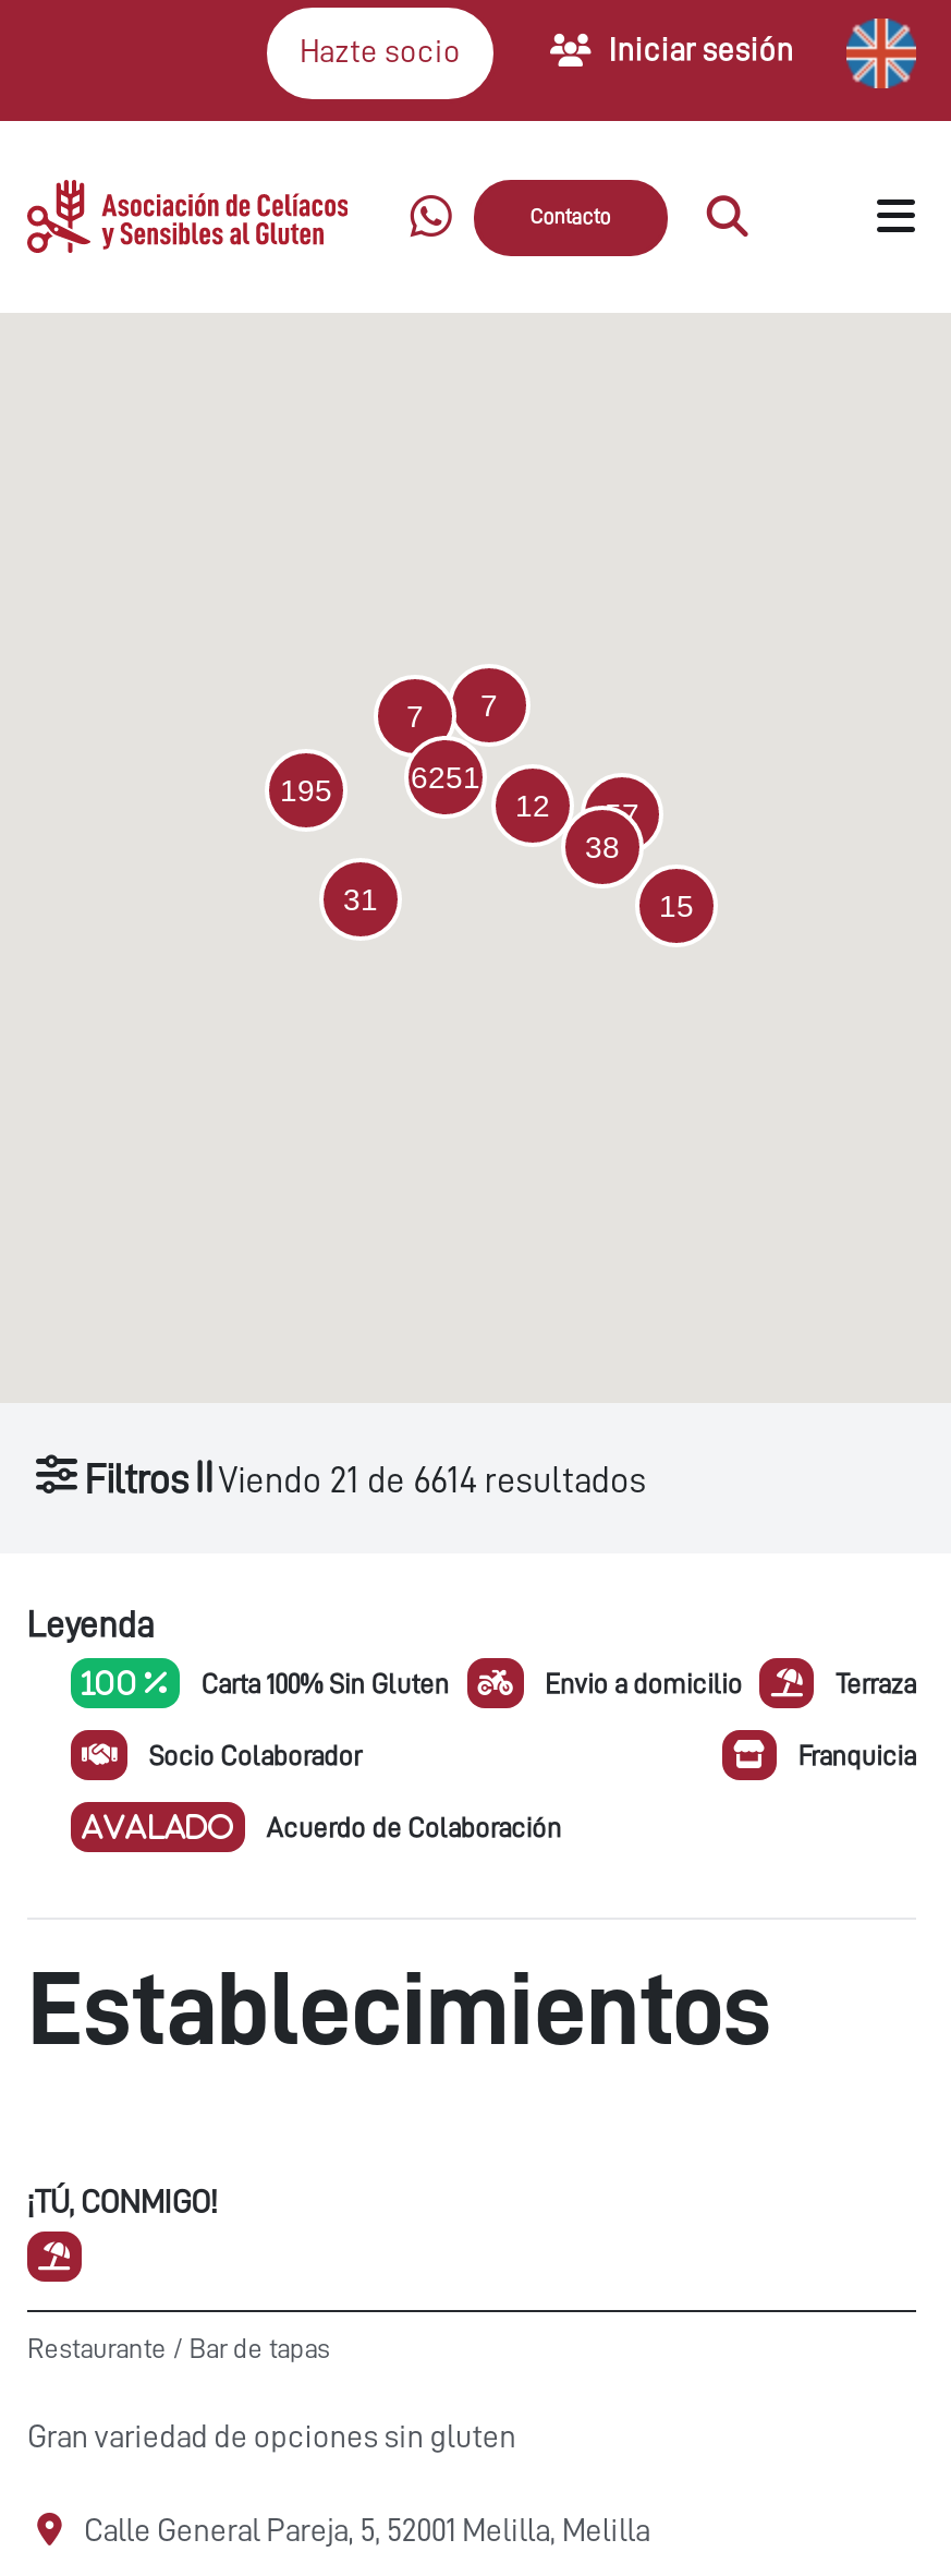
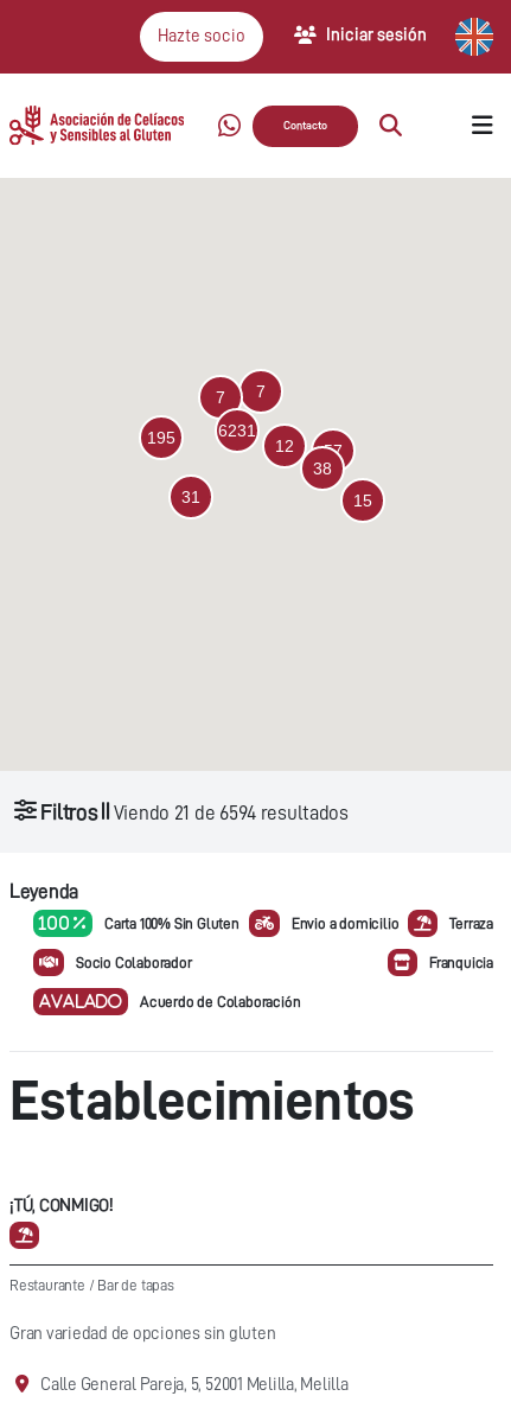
- Viendo 21 de 6614 resultados
+ Viendo 21 de 6594 resultados
